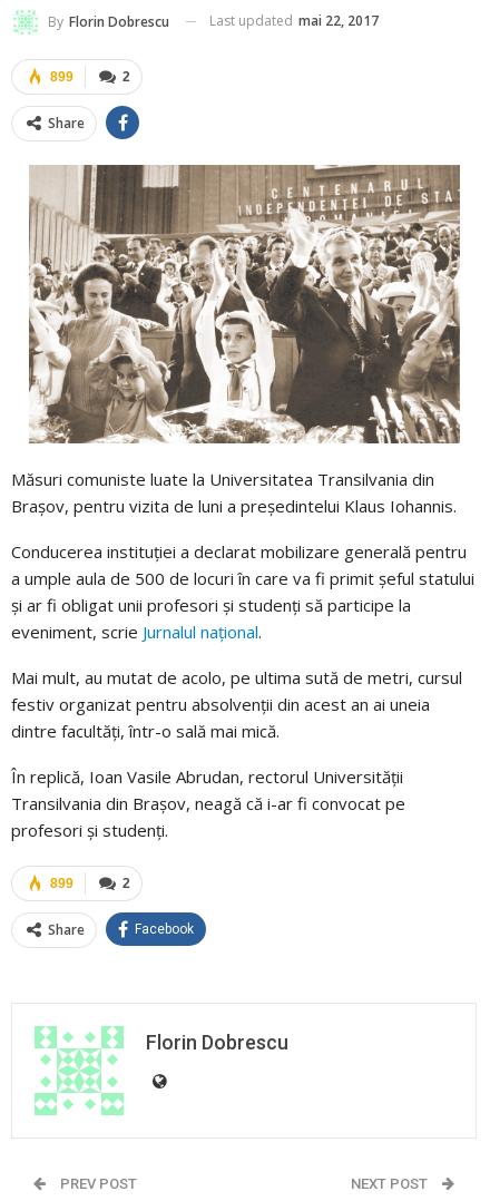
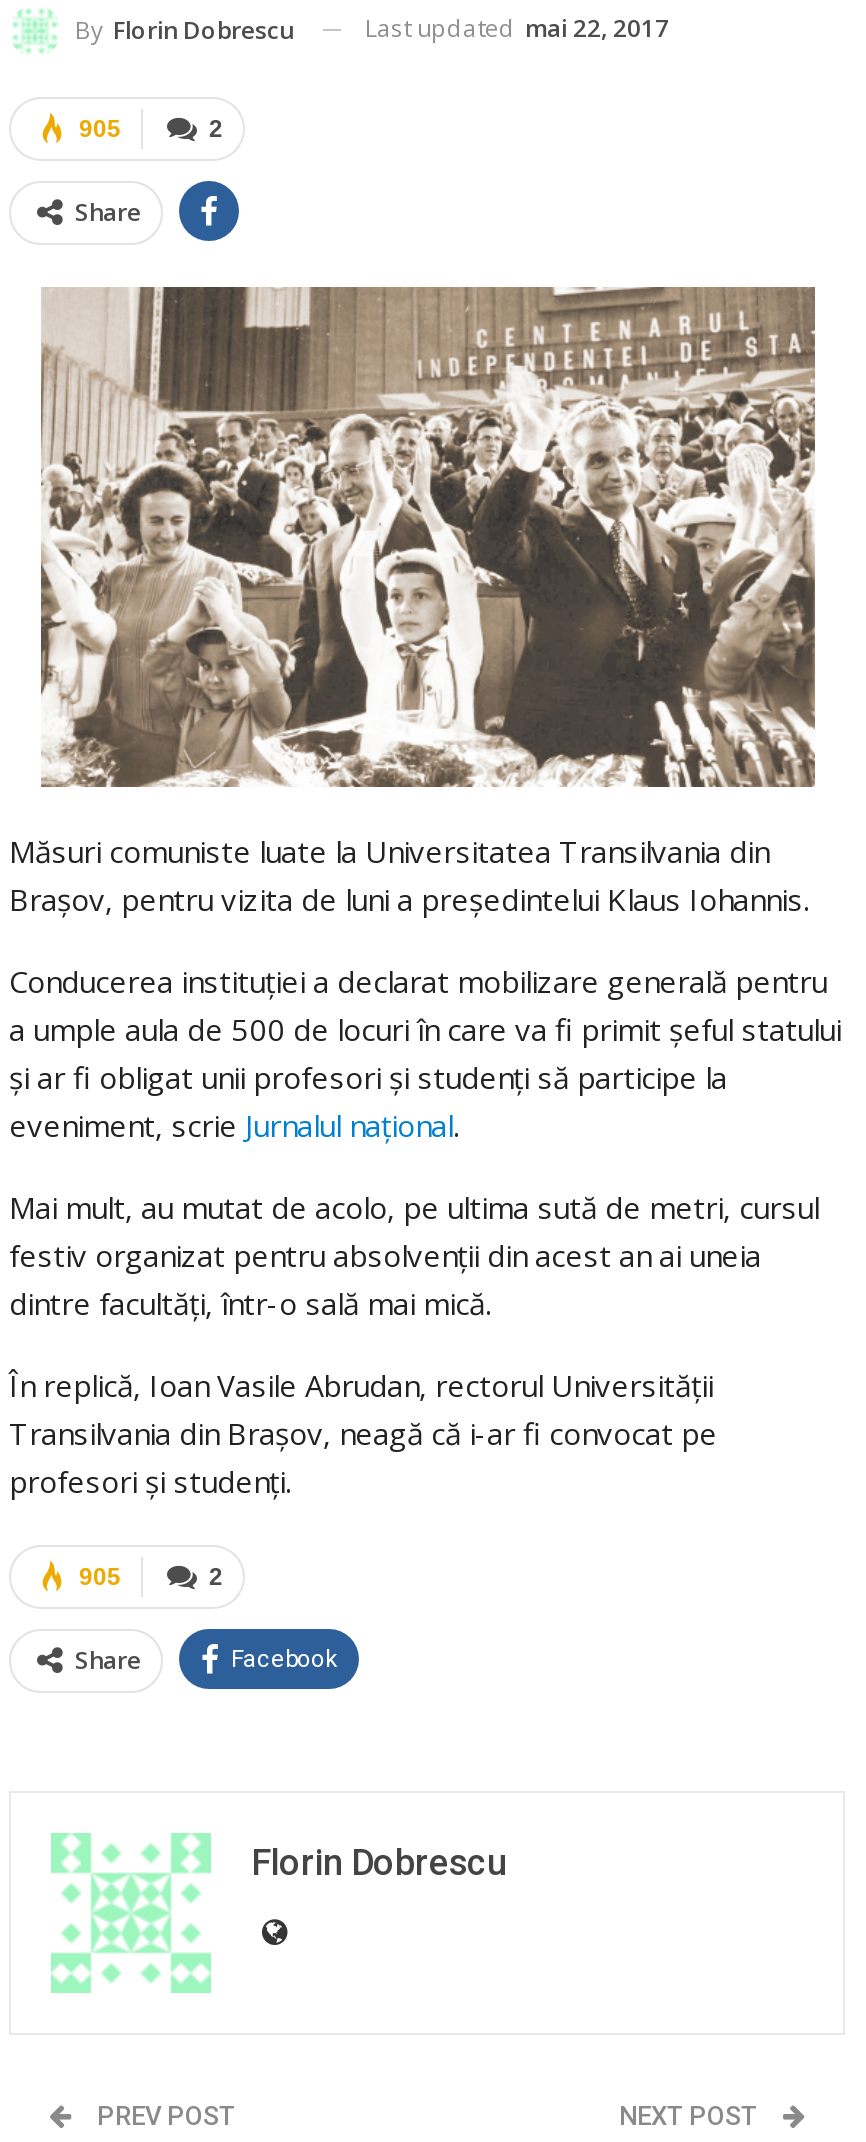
- 899
+ 905

- 899
+ 905
